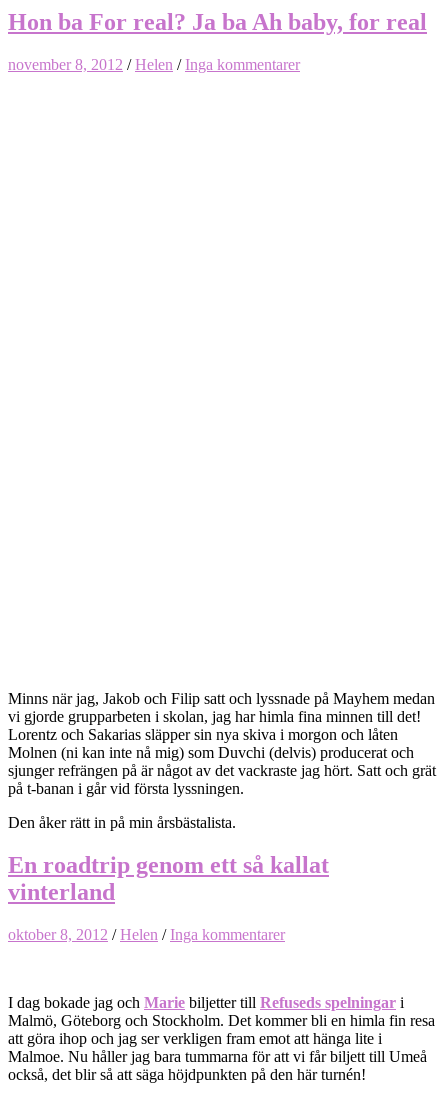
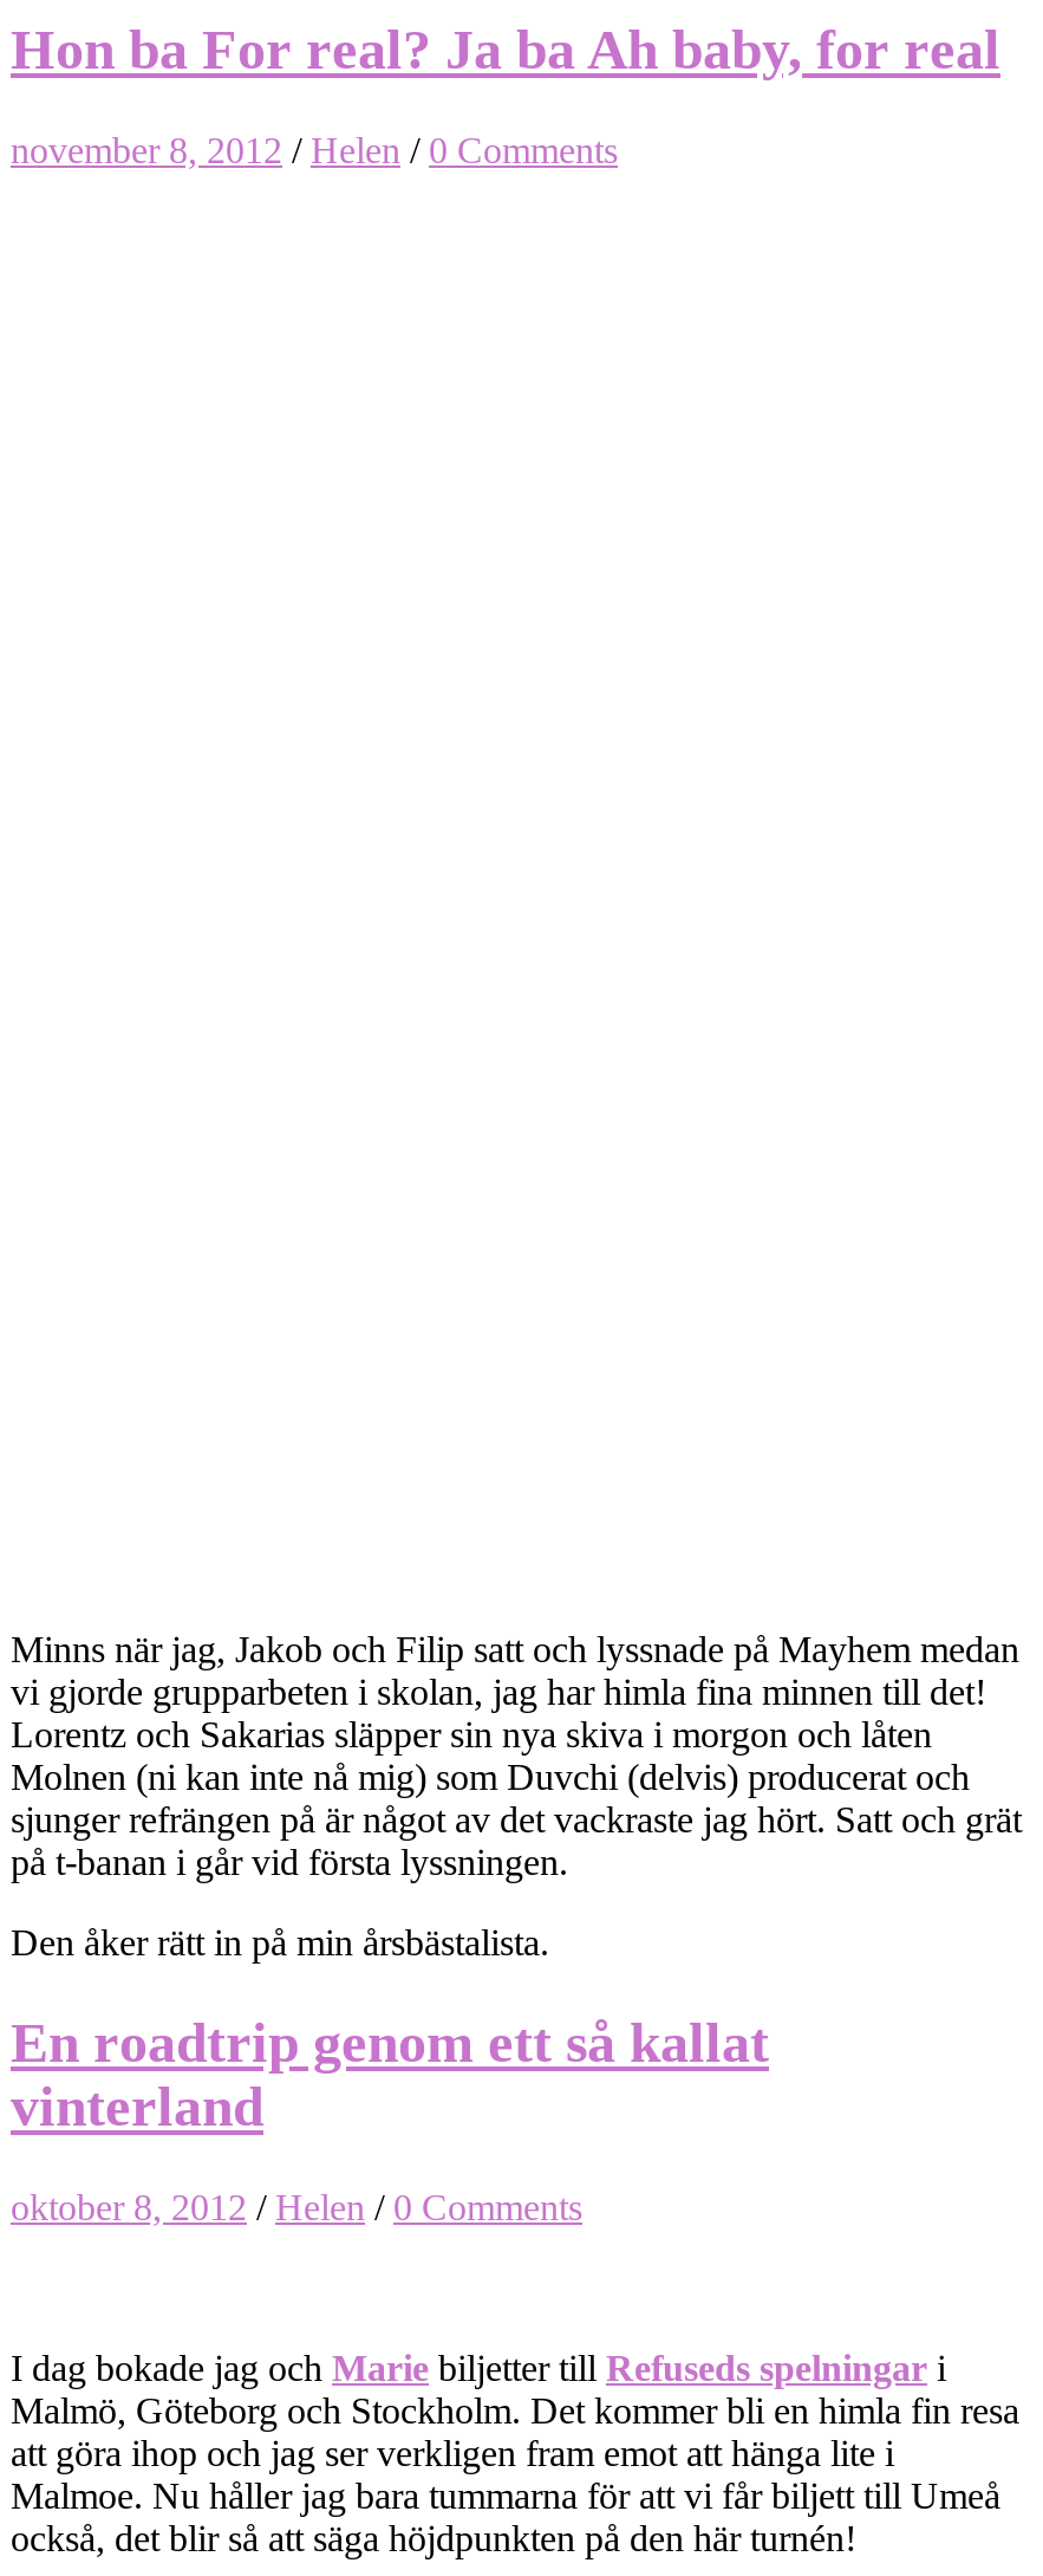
- november 8, 2012 / Helen / Inga kommentarer
+ november 8, 2012 / Helen / 0 Comments

- oktober 8, 2012 / Helen / Inga kommentarer
+ oktober 8, 2012 / Helen / 0 Comments
